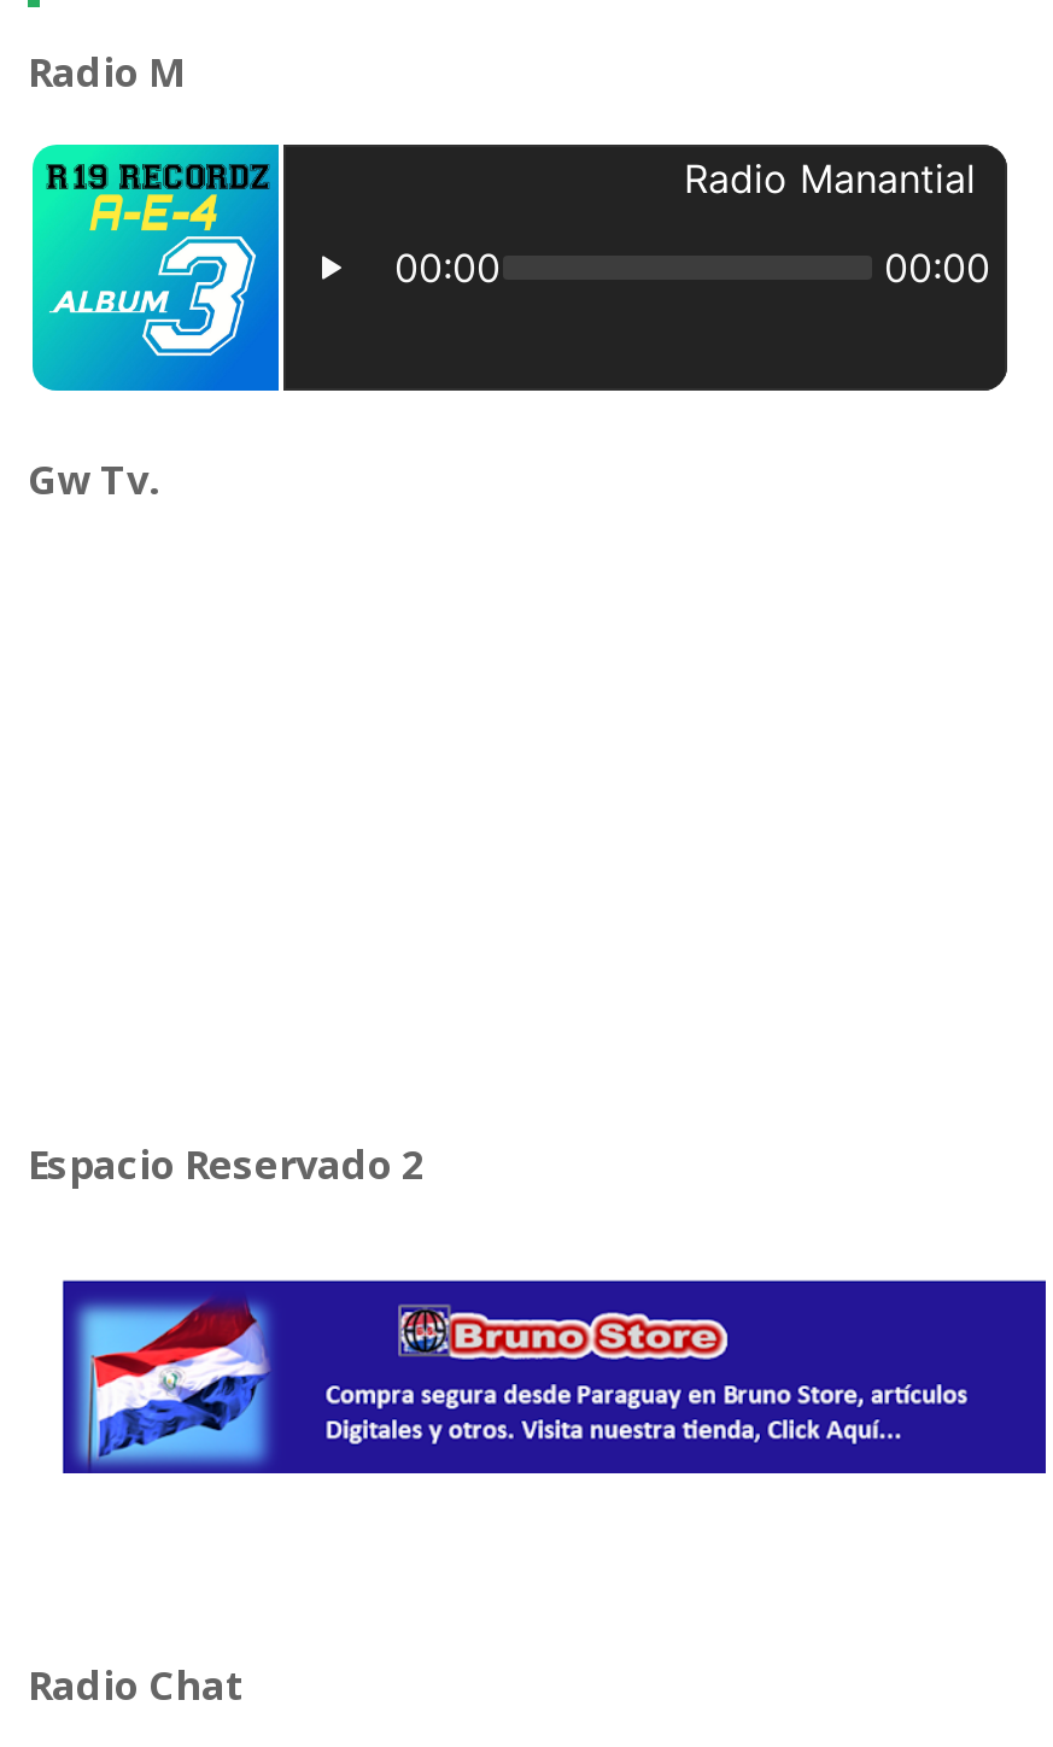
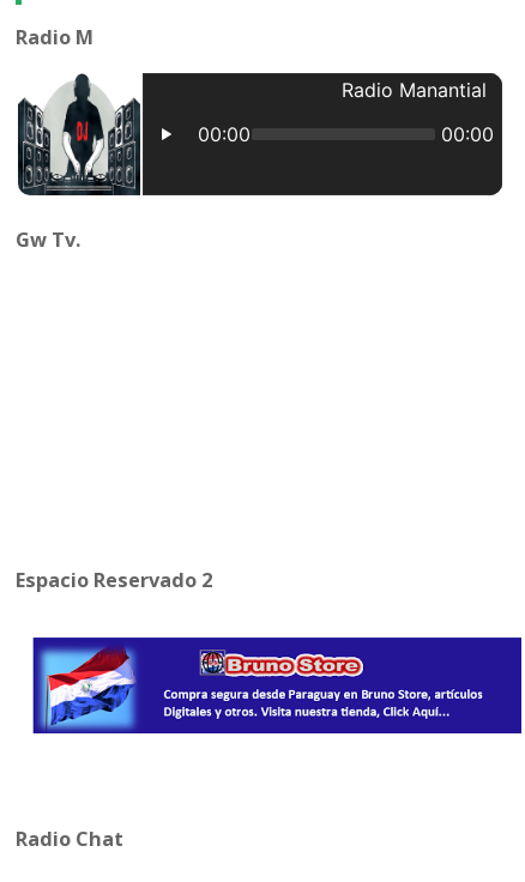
- [image]
+ [image]
